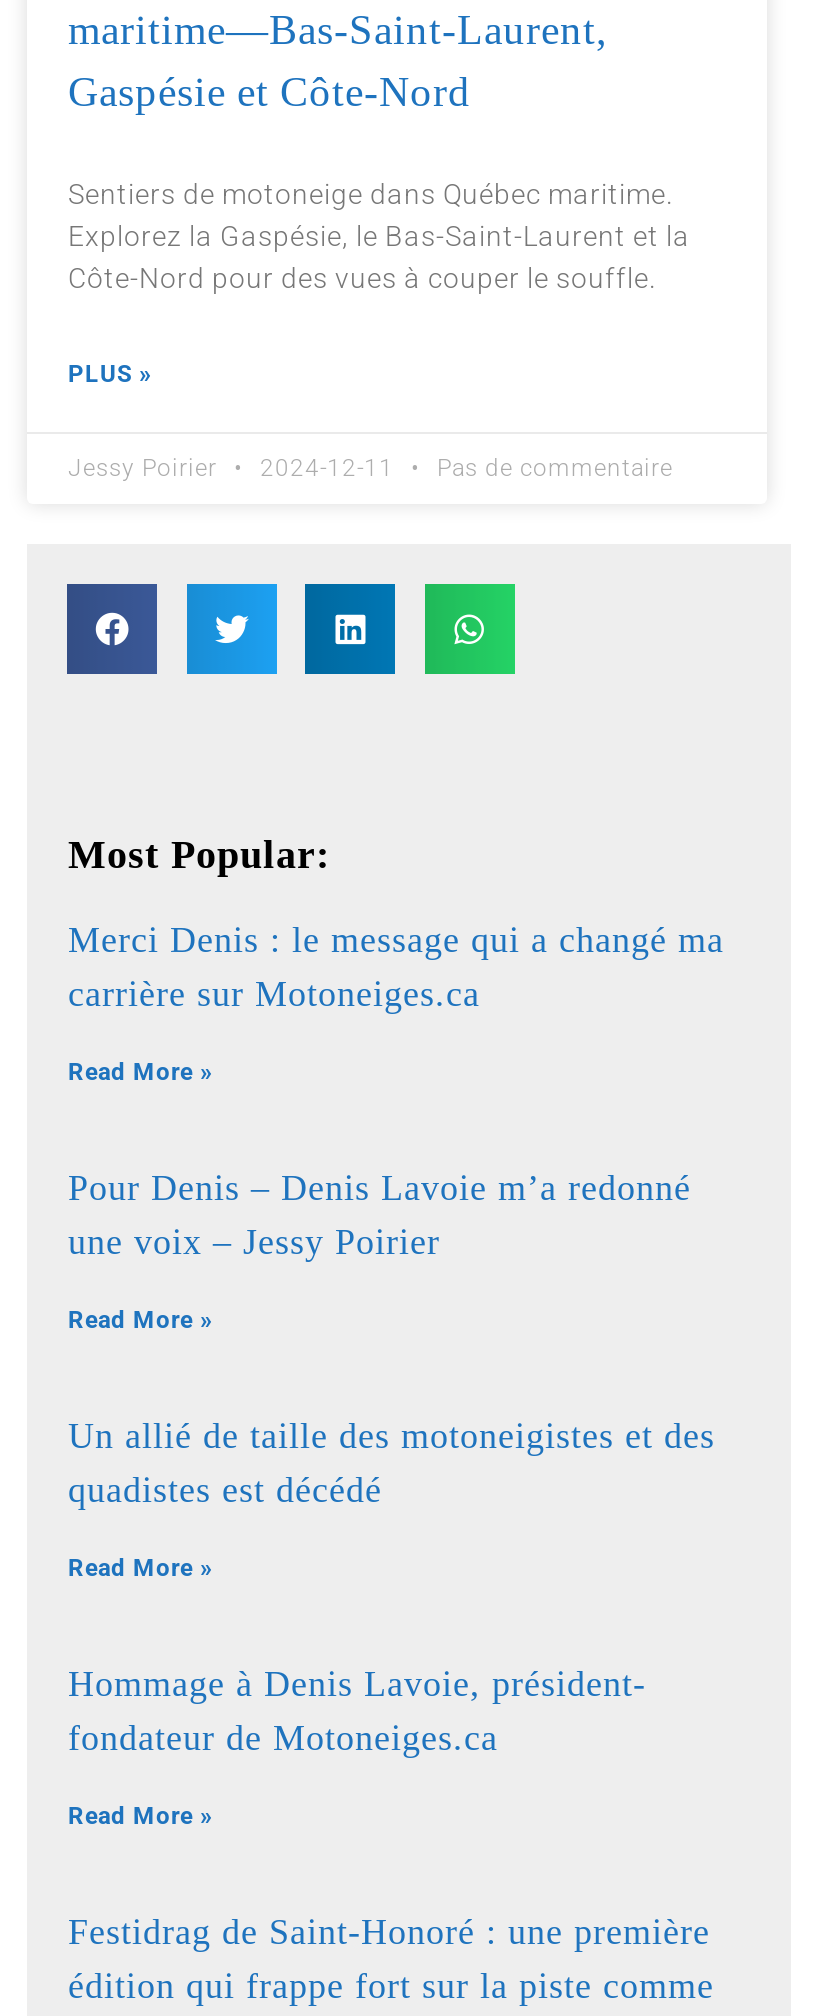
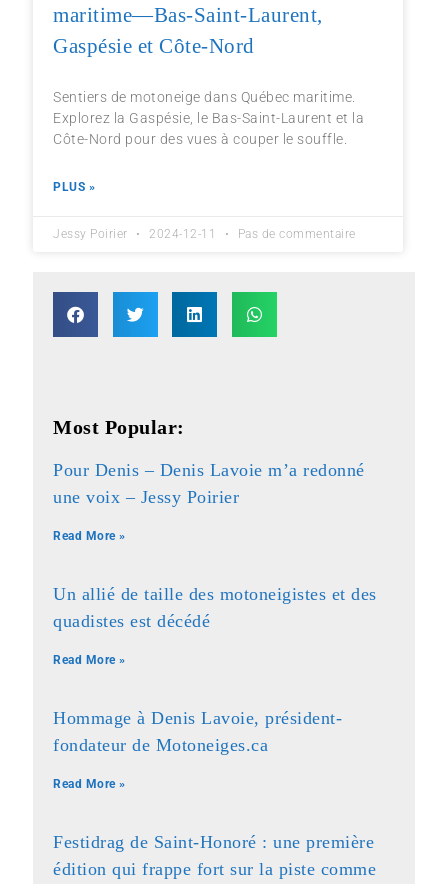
- Merci Denis : le message qui a changé ma
- carrière sur Motoneiges.ca
- Read More »
